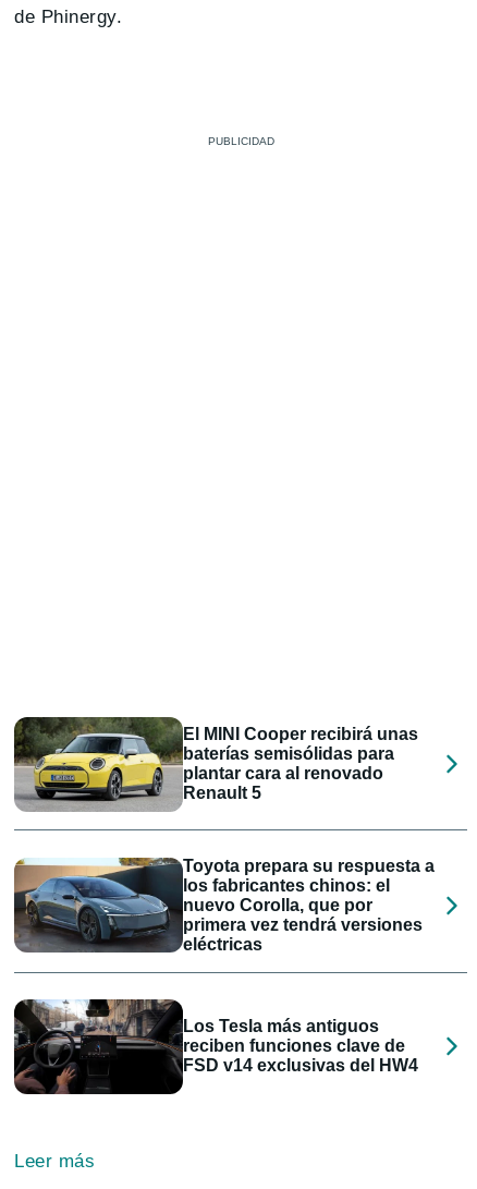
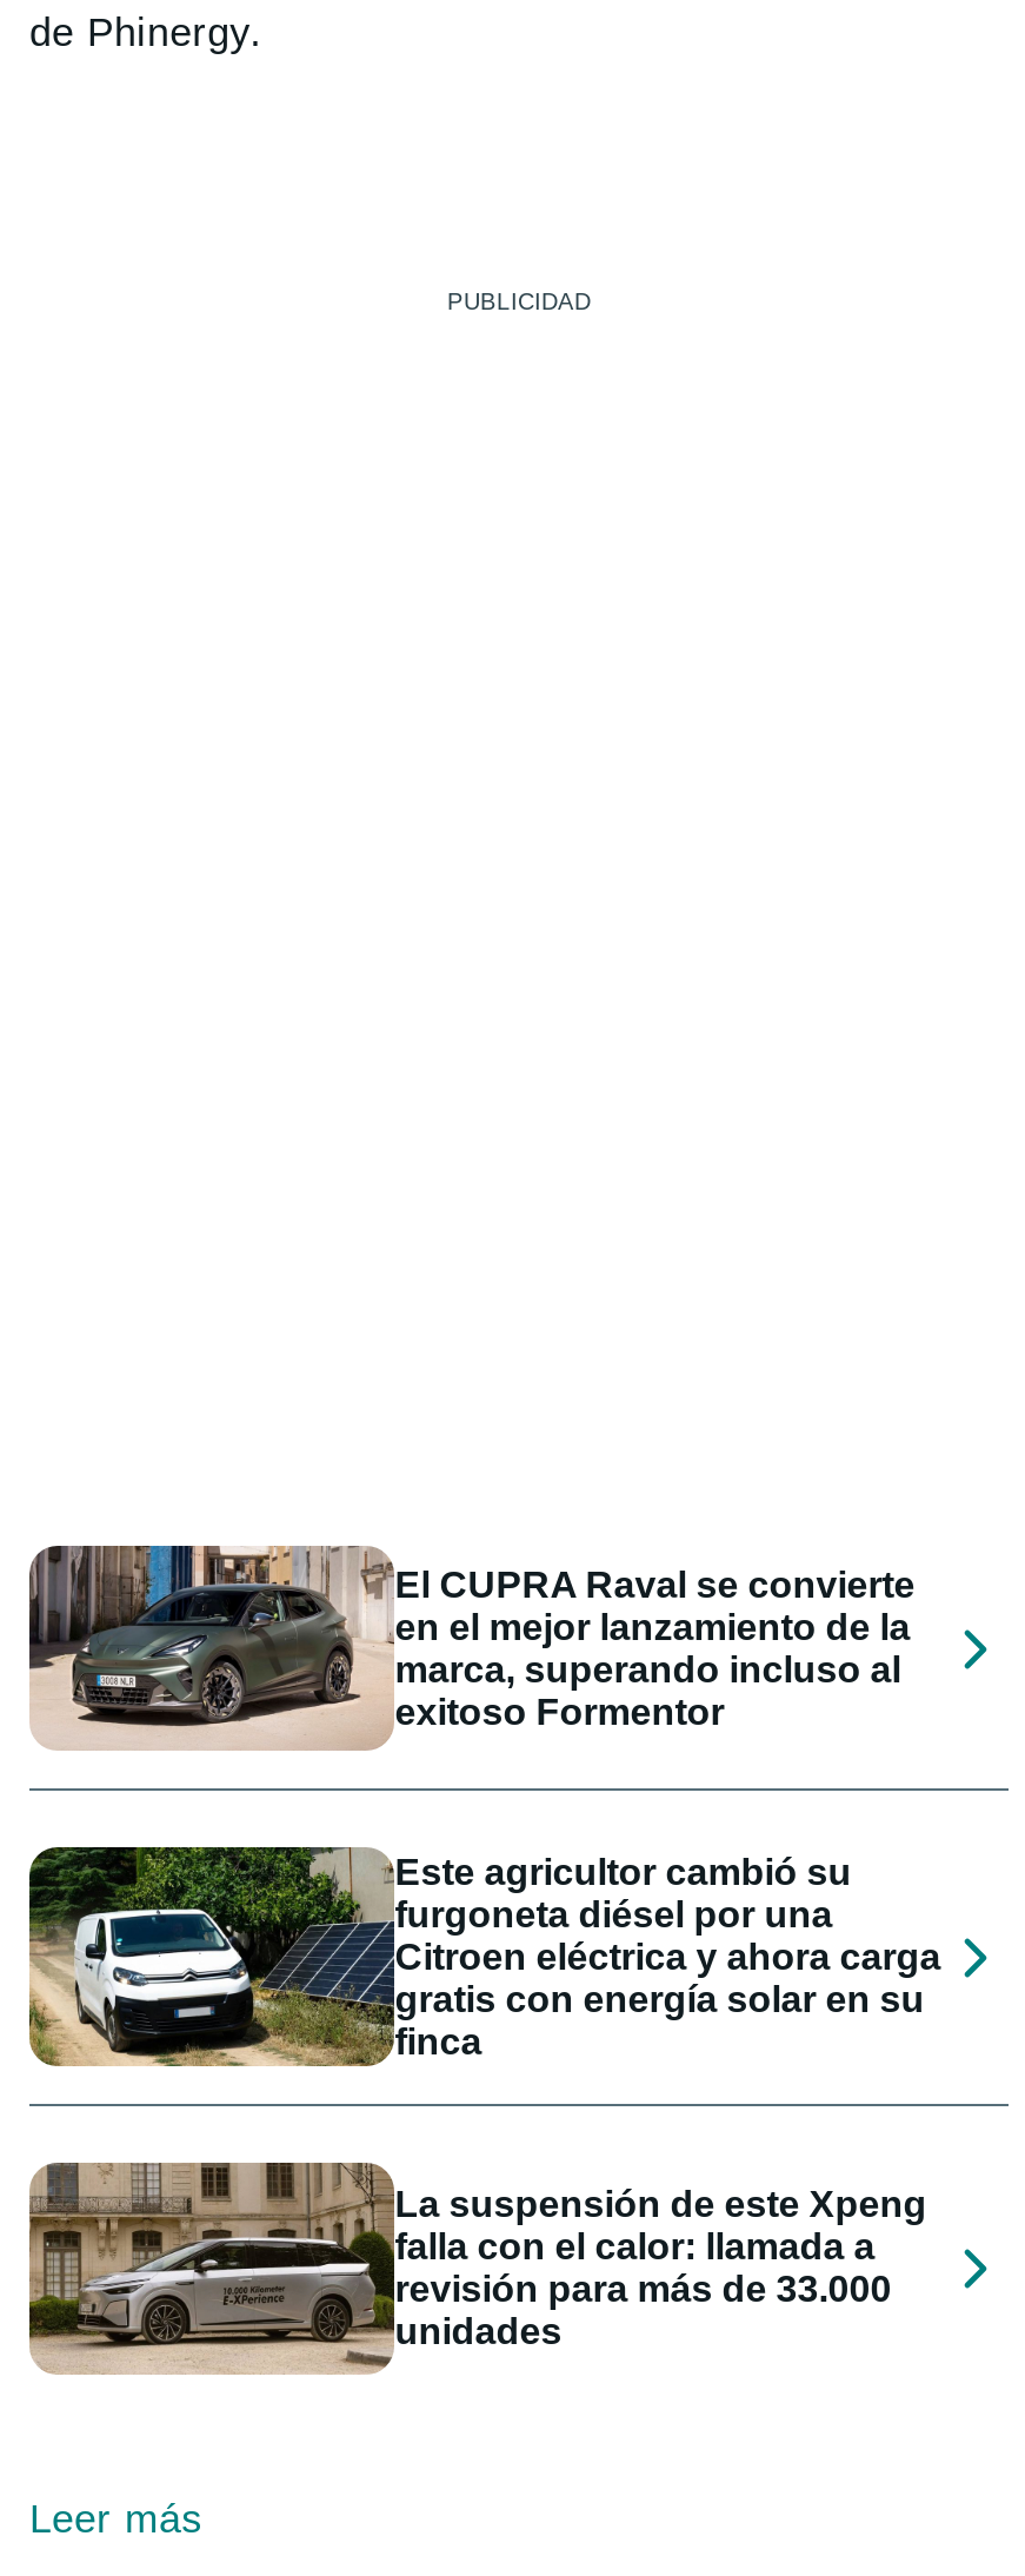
- [image]
- El MINI Cooper recibirá unas
- baterías semisólidas para
- plantar cara al renovado
- Renault 5
+ [image]
+ El CUPRA Raval se convierte
+ en el mejor lanzamiento de la
+ marca, superando incluso al
+ exitoso Formentor

- [image]
- Toyota prepara su respuesta a
- los fabricantes chinos: el
- nuevo Corolla, que por
- primera vez tendrá versiones
- eléctricas
+ [image]
+ Este agricultor cambió su
+ furgoneta diésel por una
+ Citroen eléctrica y ahora carga
+ gratis con energía solar en su
+ finca

- [image]
- Los Tesla más antiguos
- reciben funciones clave de
- FSD v14 exclusivas del HW4
+ [image]
+ La suspensión de este Xpeng
+ falla con el calor: llamada a
+ revisión para más de 33.000
+ unidades
